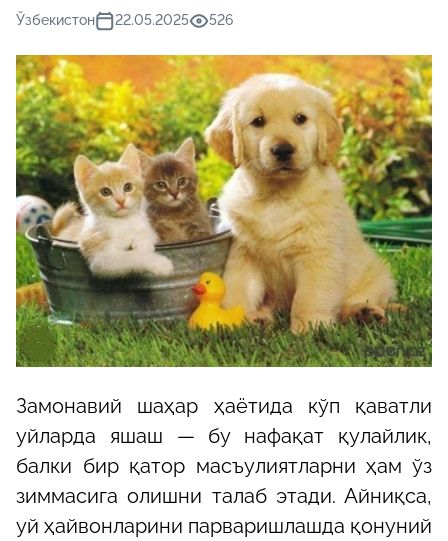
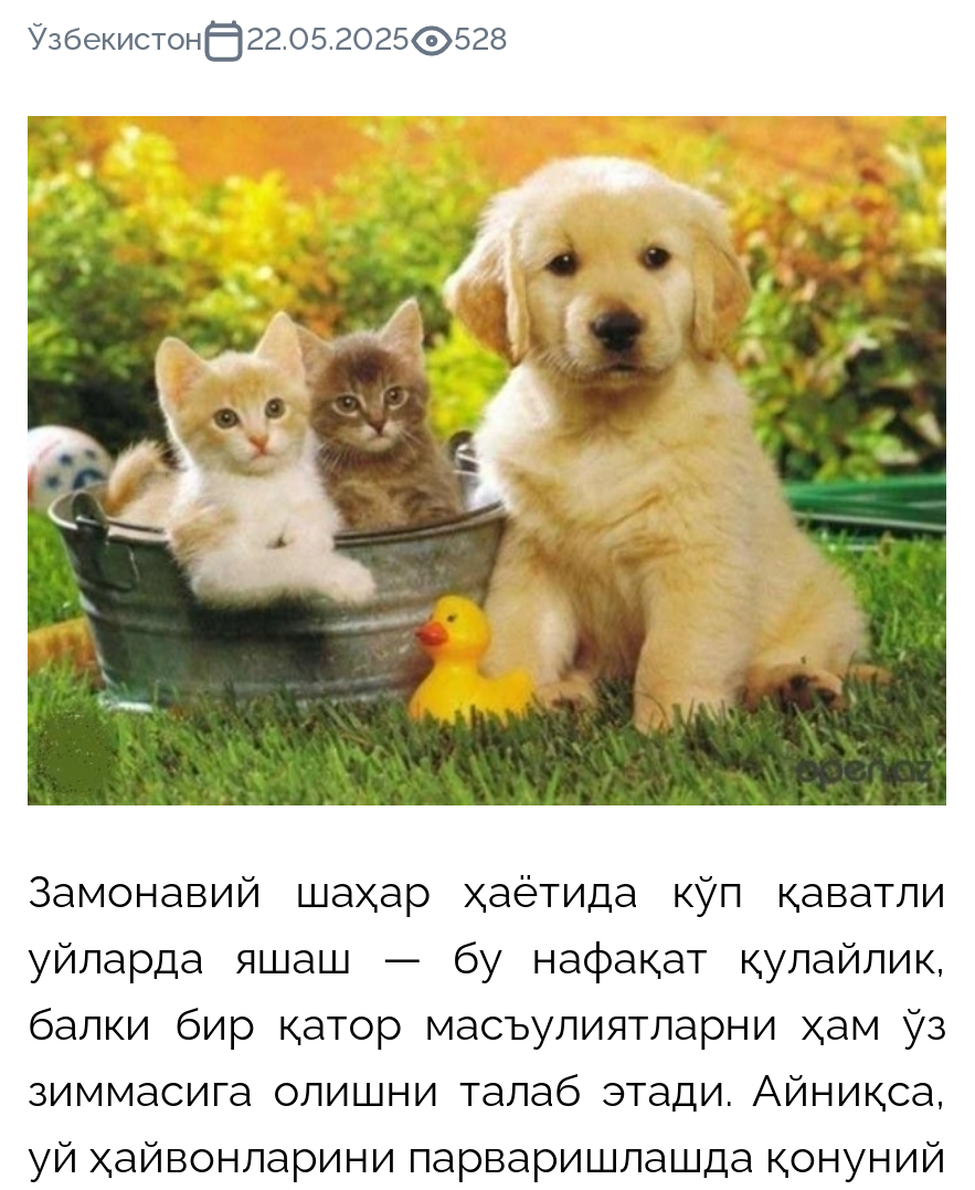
- Ўзбекистон 22.05.2025 526
+ Ўзбекистон 22.05.2025 528
